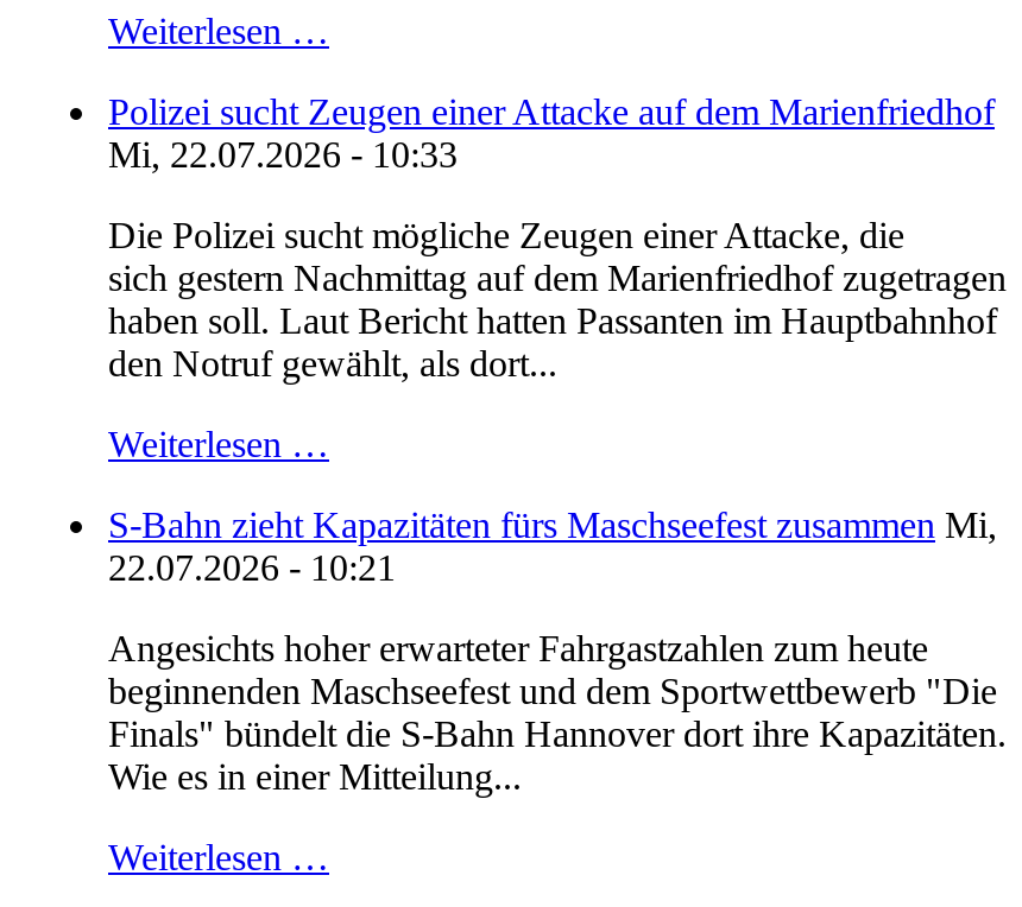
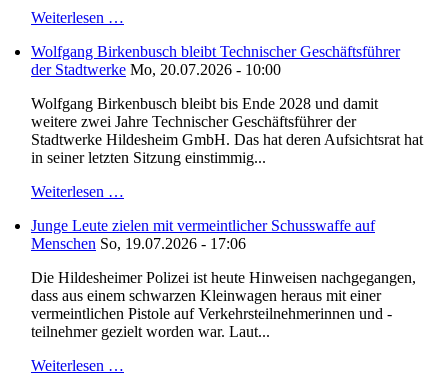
- Polizei sucht Zeugen einer Attacke auf dem Marienfriedhof
- Mi, 22.07.2026 - 10:33
+ Wolfgang Birkenbusch bleibt Technischer Geschäftsführer
+ der Stadtwerke Mo, 20.07.2026 - 10:00

- Die Polizei sucht mögliche Zeugen einer Attacke, die
- sich gestern Nachmittag auf dem Marienfriedhof zugetragen
- haben soll. Laut Bericht hatten Passanten im Hauptbahnhof
- den Notruf gewählt, als dort...
+ Wolfgang Birkenbusch bleibt bis Ende 2028 und damit
+ weitere zwei Jahre Technischer Geschäftsführer der
+ Stadtwerke Hildesheim GmbH. Das hat deren Aufsichtsrat hat
+ in seiner letzten Sitzung einstimmig...

- S-Bahn zieht Kapazitäten fürs Maschseefest zusammen Mi,
- 22.07.2026 - 10:21
+ Junge Leute zielen mit vermeintlicher Schusswaffe auf
+ Menschen So, 19.07.2026 - 17:06

- Angesichts hoher erwarteter Fahrgastzahlen zum heute
- beginnenden Maschseefest und dem Sportwettbewerb "Die
- Finals" bündelt die S-Bahn Hannover dort ihre Kapazitäten.
- Wie es in einer Mitteilung...
+ Die Hildesheimer Polizei ist heute Hinweisen nachgegangen,
+ dass aus einem schwarzen Kleinwagen heraus mit einer
+ vermeintlichen Pistole auf Verkehrsteilnehmerinnen und -
+ teilnehmer gezielt worden war. Laut...
